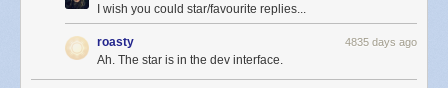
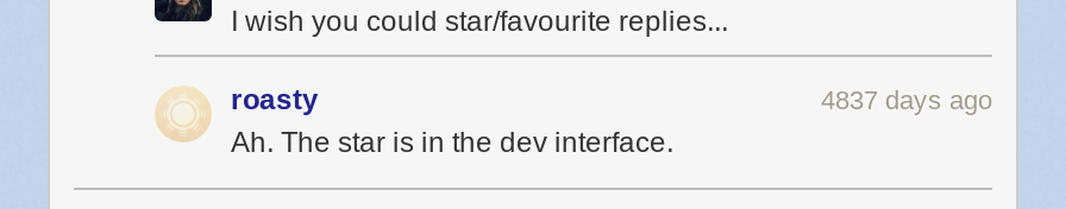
- 4835 days ago
+ 4837 days ago
